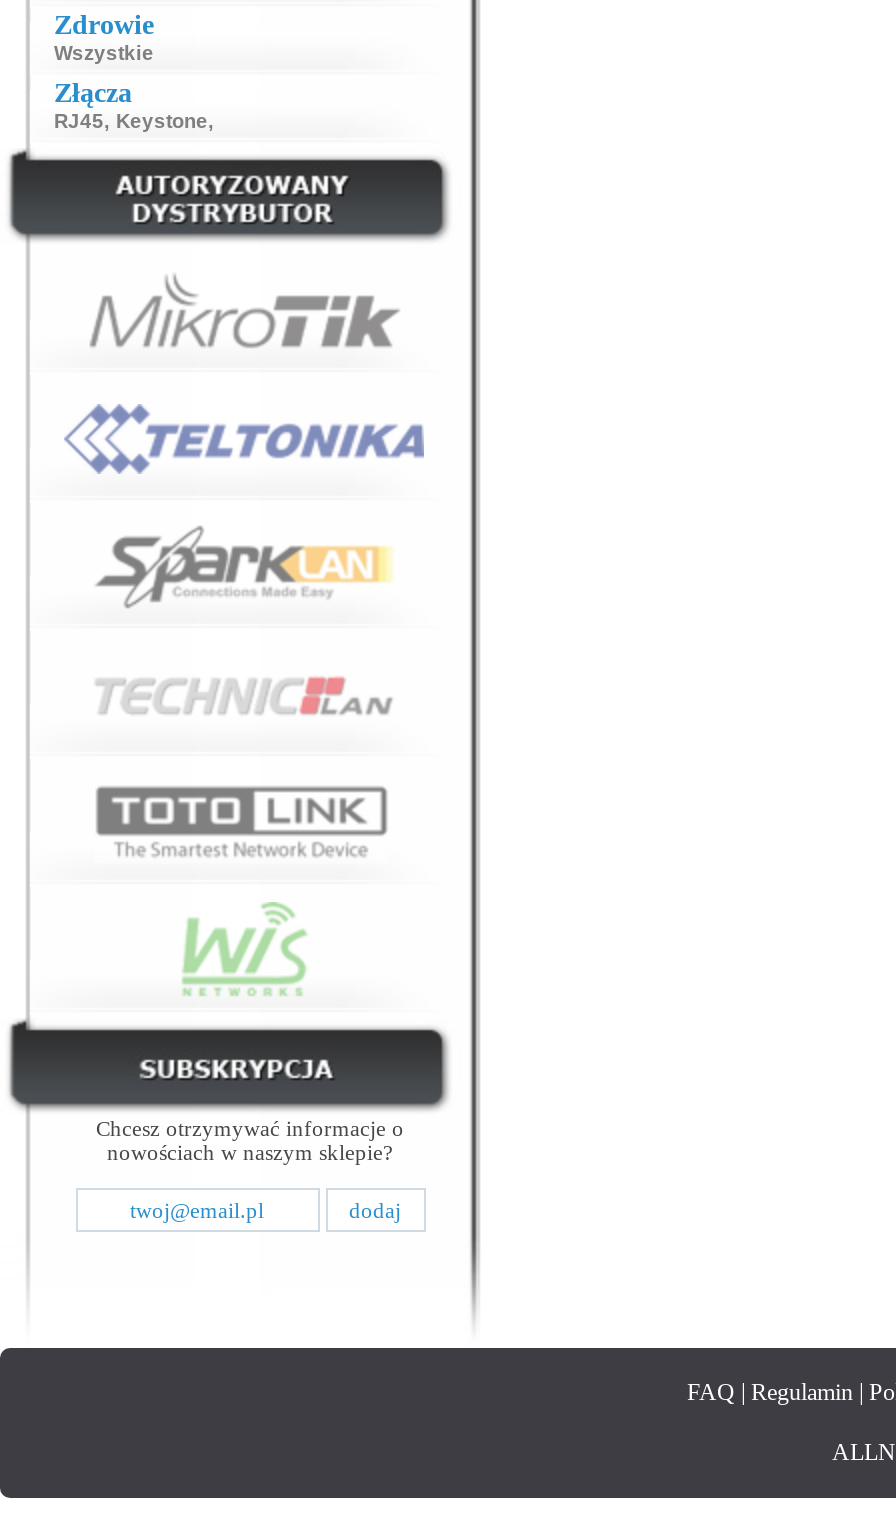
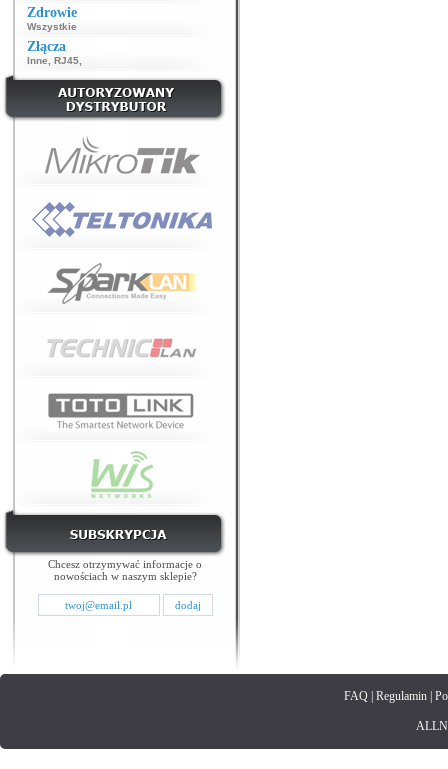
- RJ45, Keystone,
+ Inne, RJ45,
